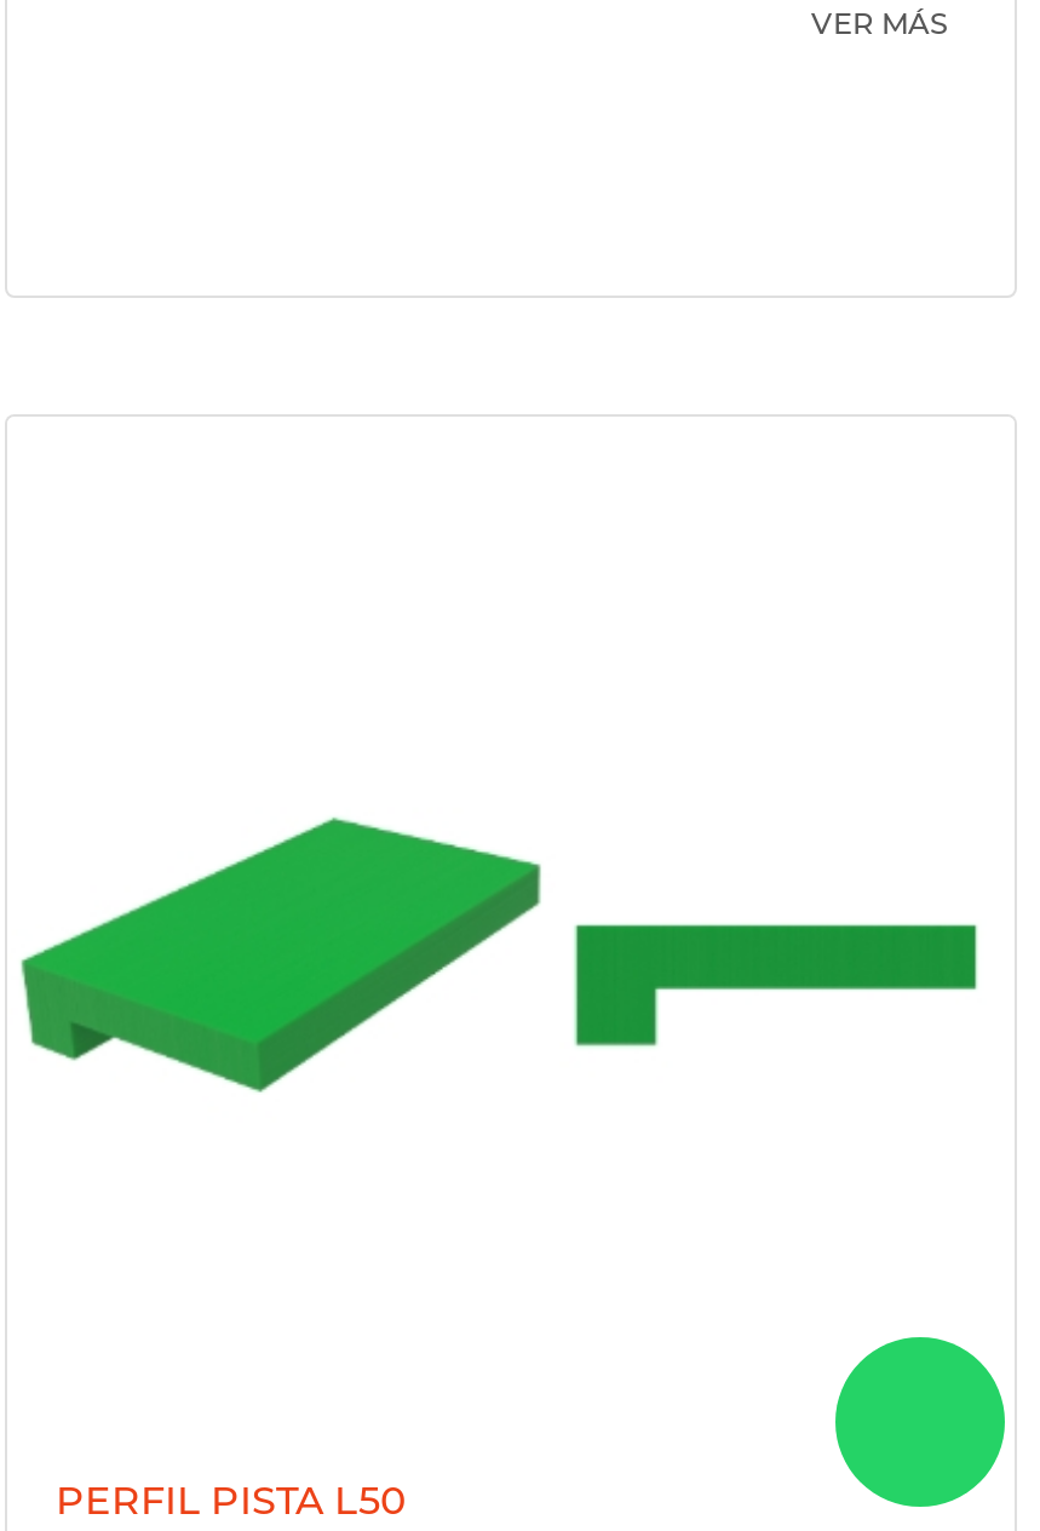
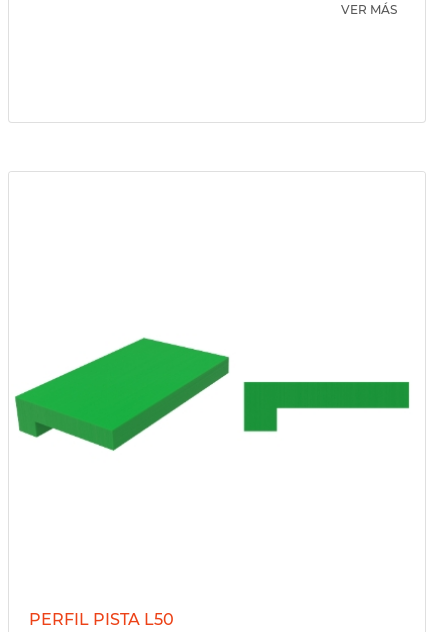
- [image]
